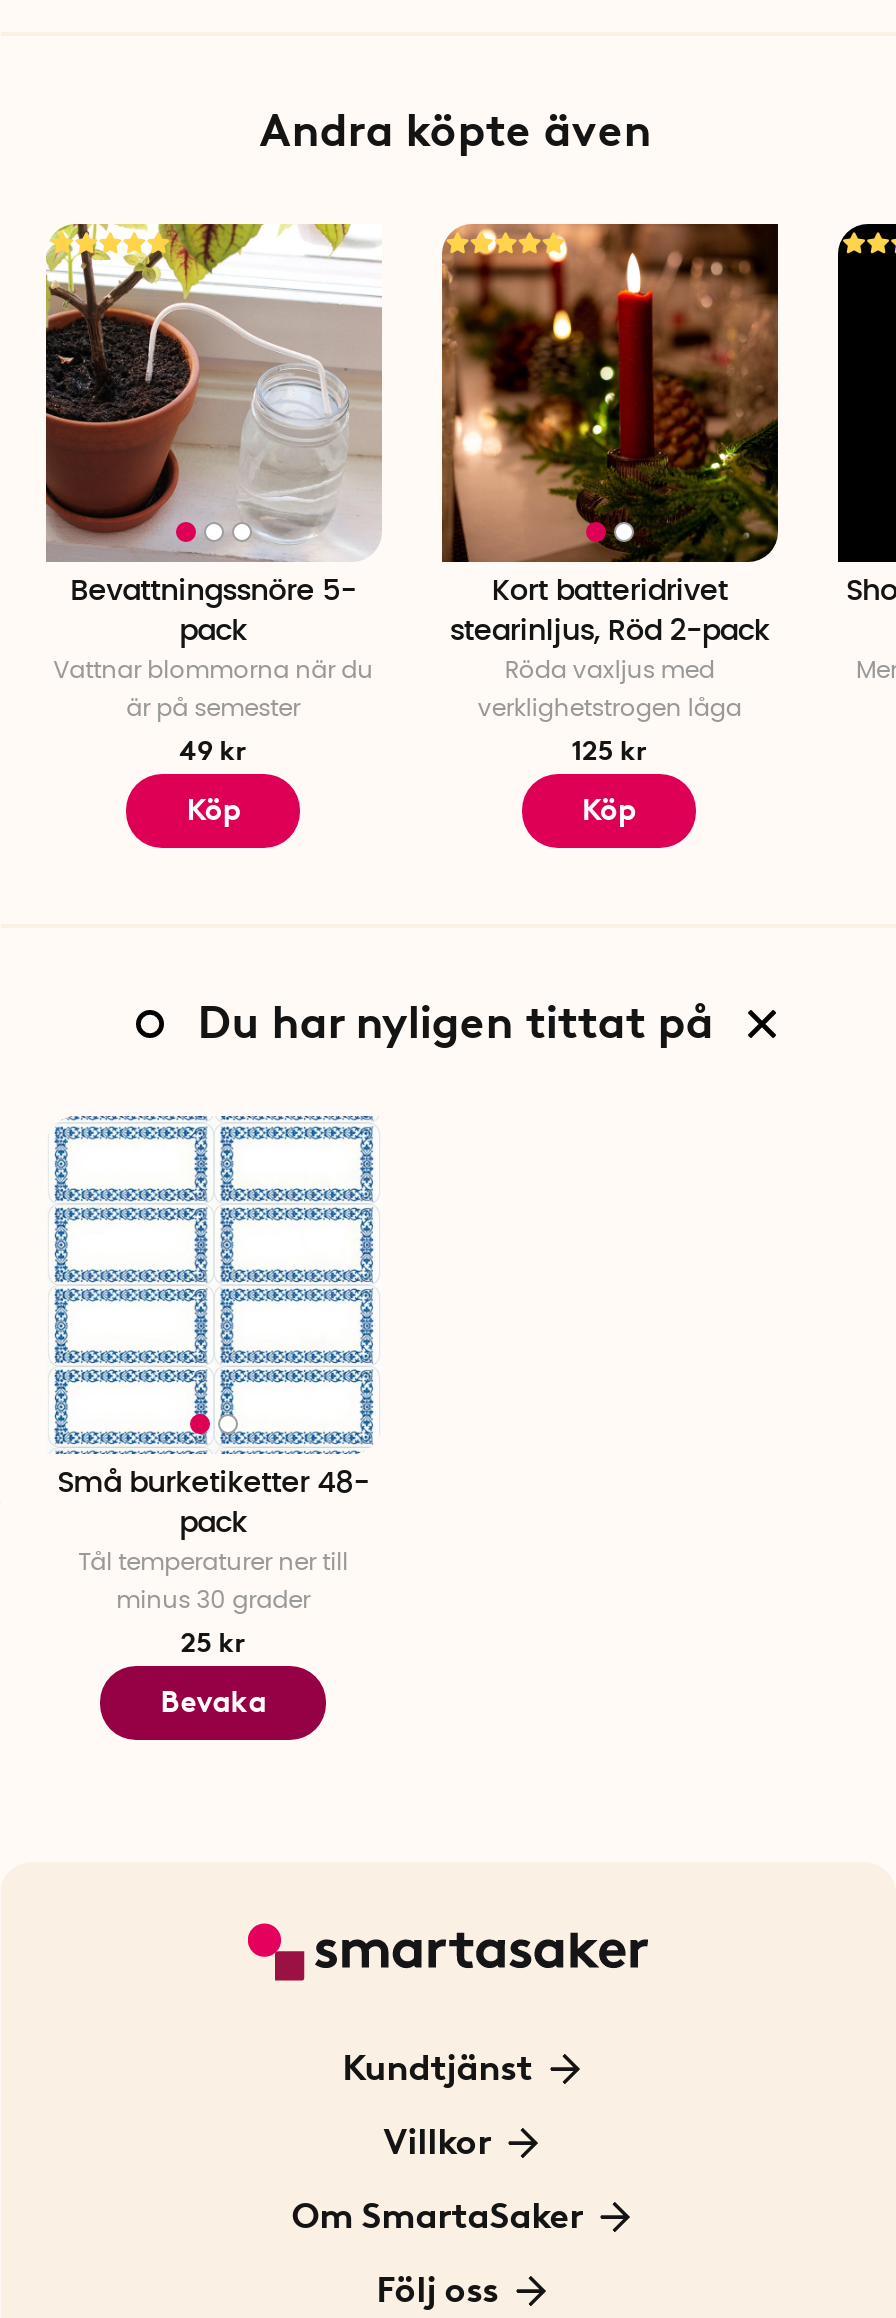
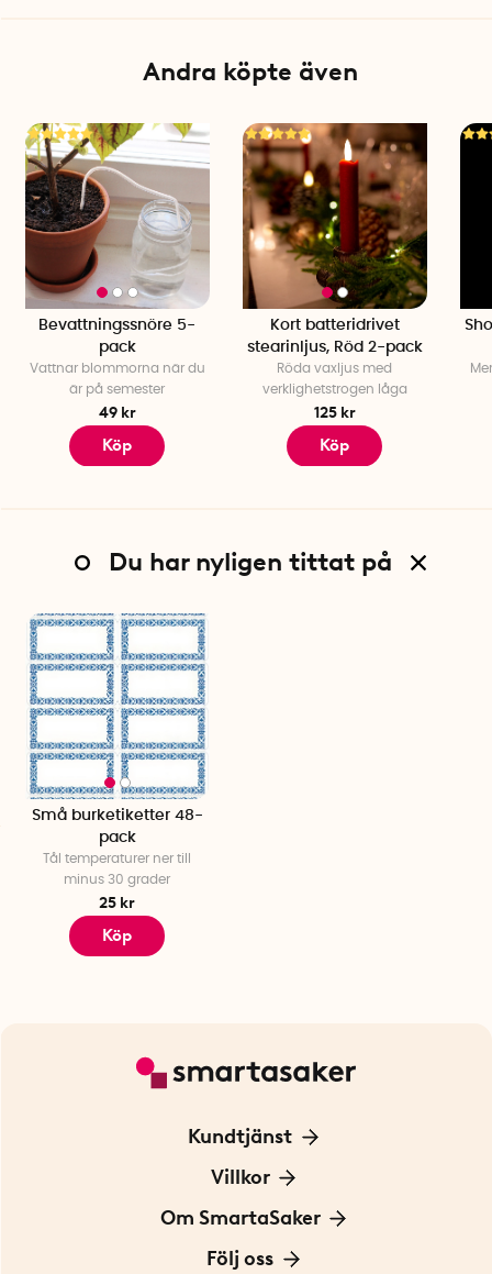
- Bevaka
+ Köp
